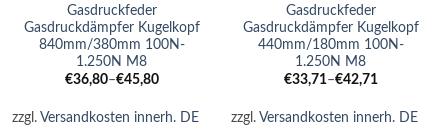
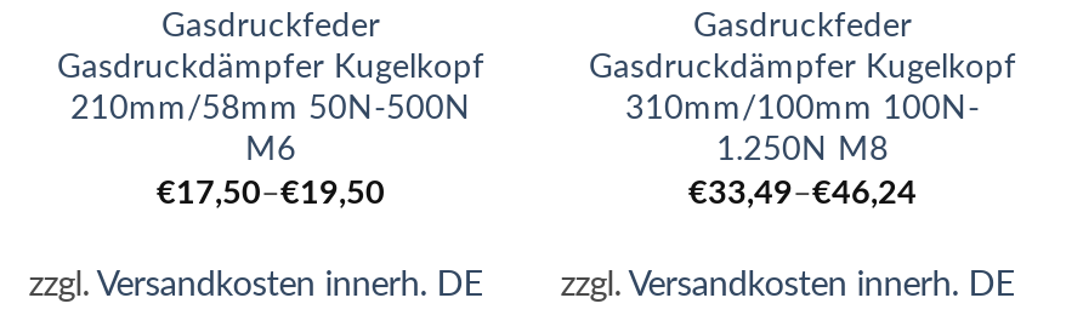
- 840mm/380mm 100N-
- 1.250N M8
- €36,80–€45,80
+ 210mm/58mm 50N-500N
+ M6
+ €17,50–€19,50

- 440mm/180mm 100N-
+ 310mm/100mm 100N-

- €33,71–€42,71
+ €33,49–€46,24
